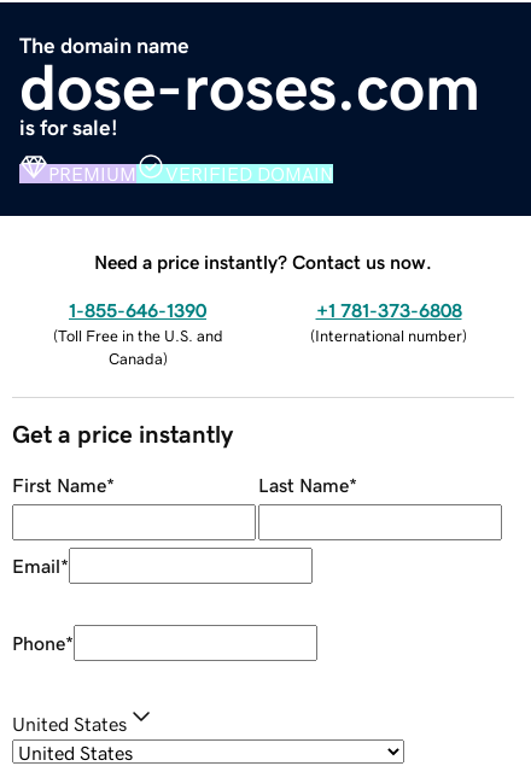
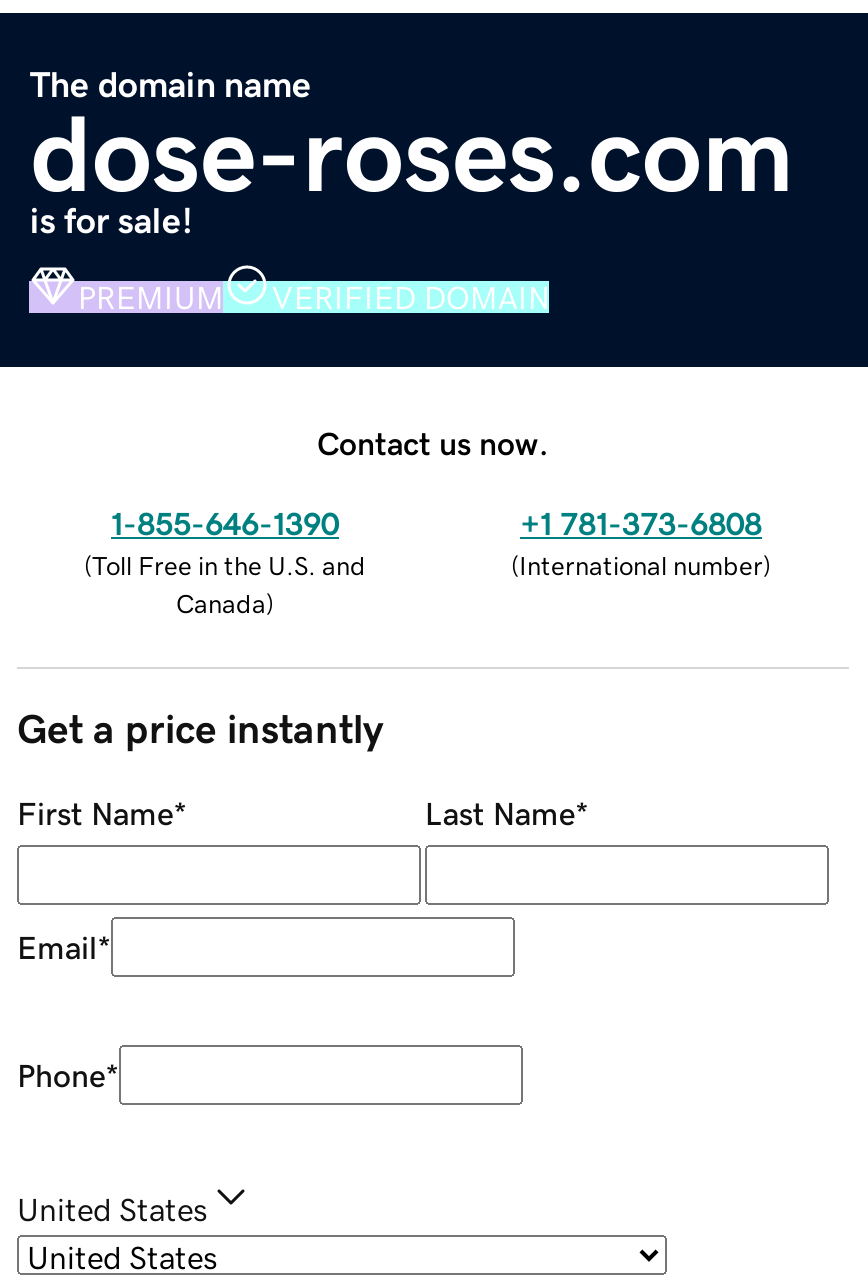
- Need a price instantly? Contact us now.
+ Contact us now.
